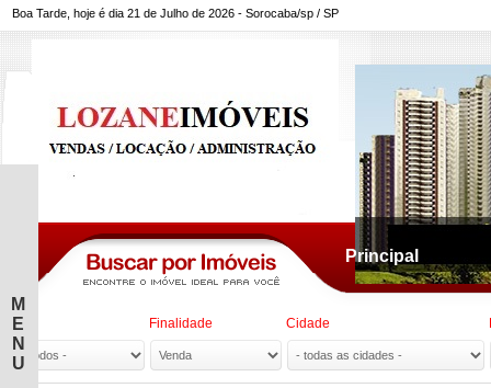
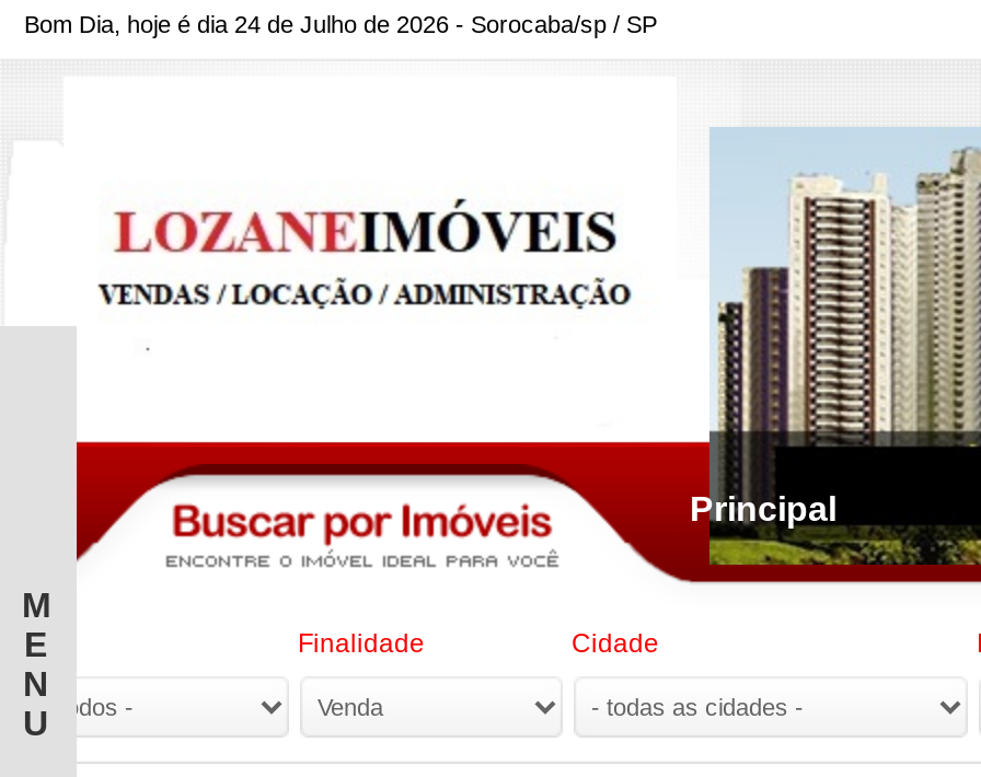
- Boa Tarde, hoje é dia 21 de Julho de 2026 - Sorocaba/sp / SP
+ Bom Dia, hoje é dia 24 de Julho de 2026 - Sorocaba/sp / SP
